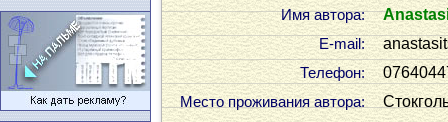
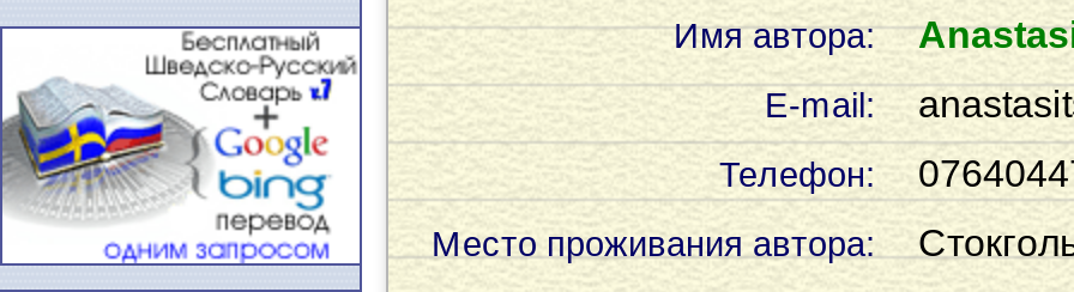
- [image]
+ [image]
